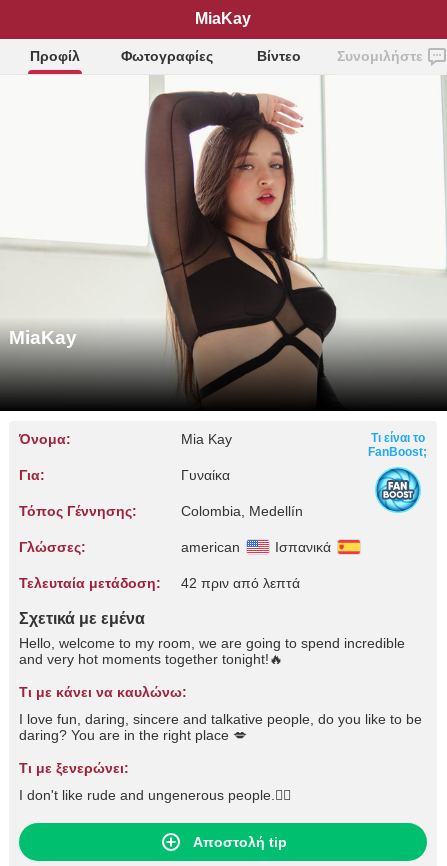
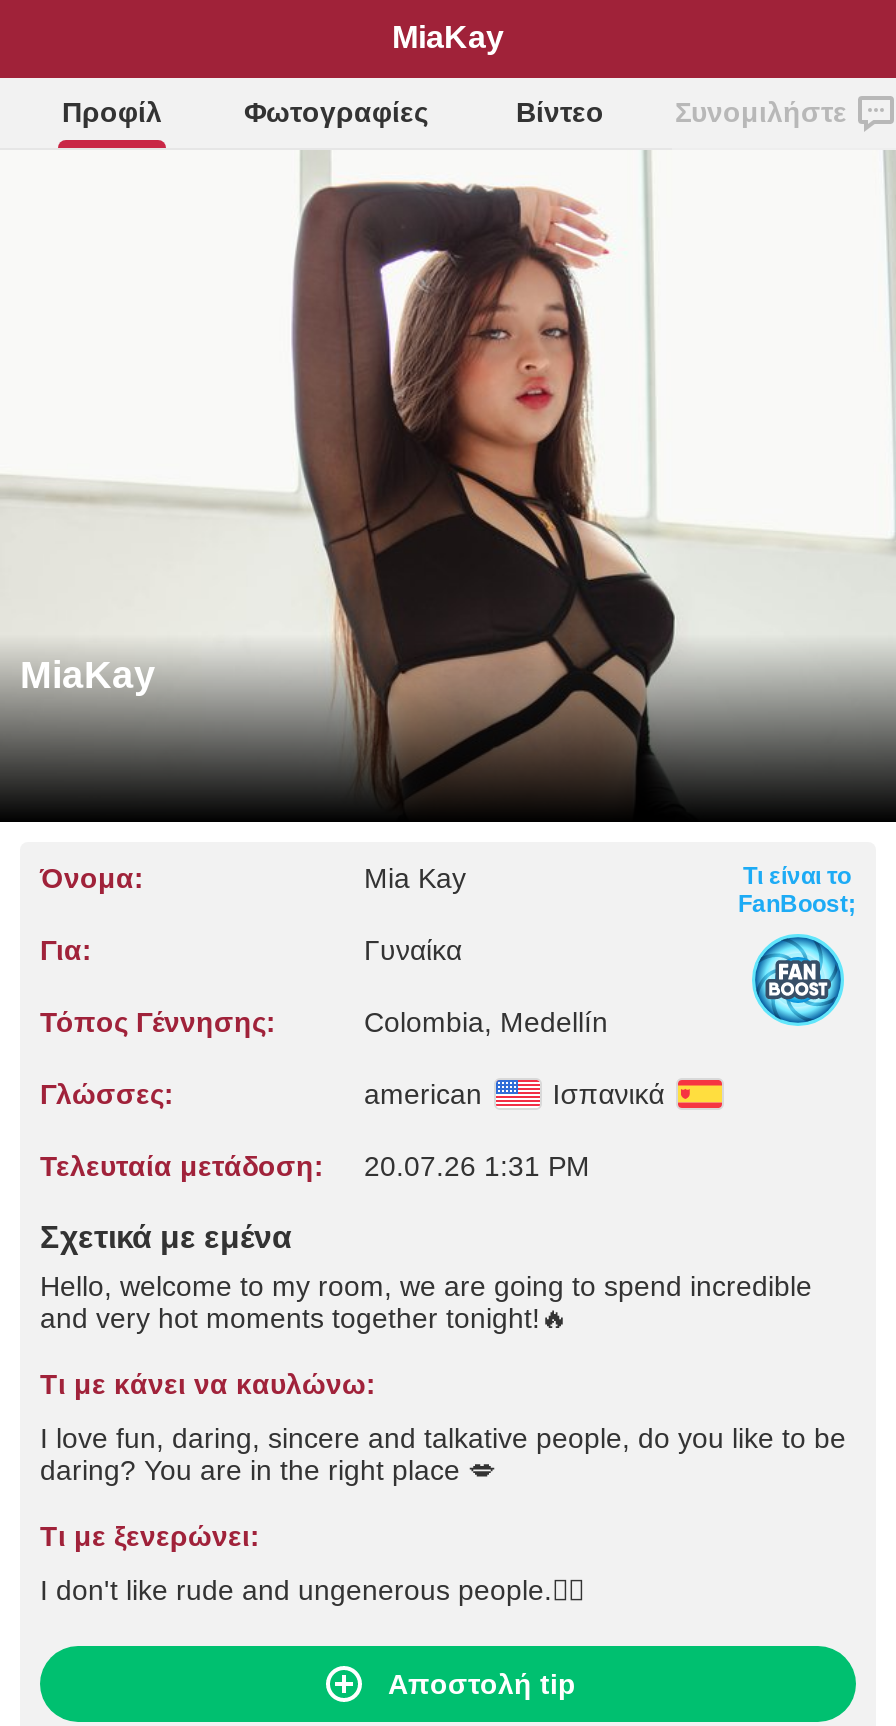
- 42 πριν από λεπτά
+ 20.07.26 1:31 PM
